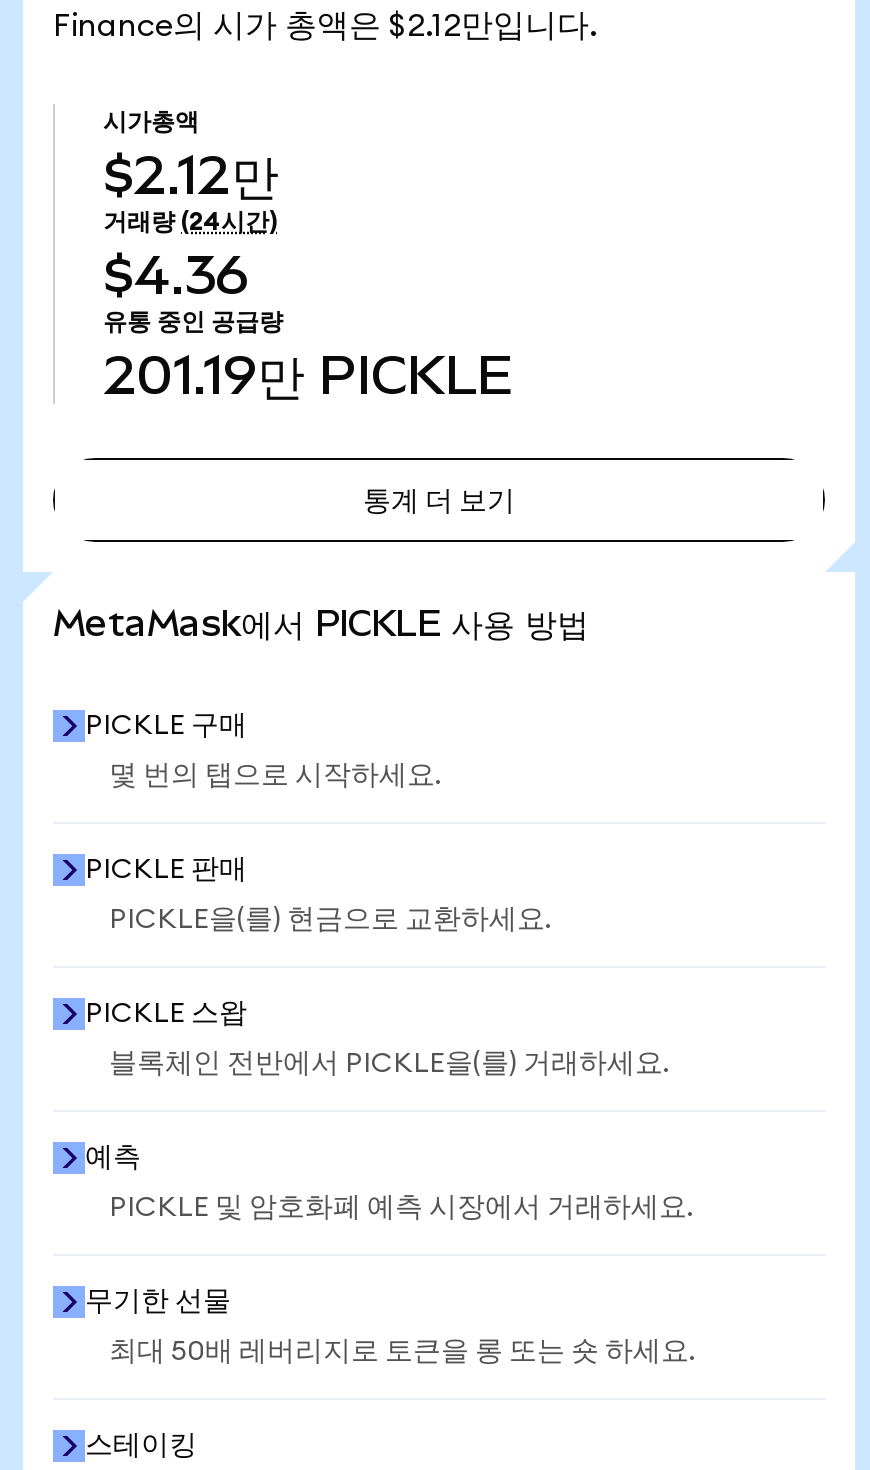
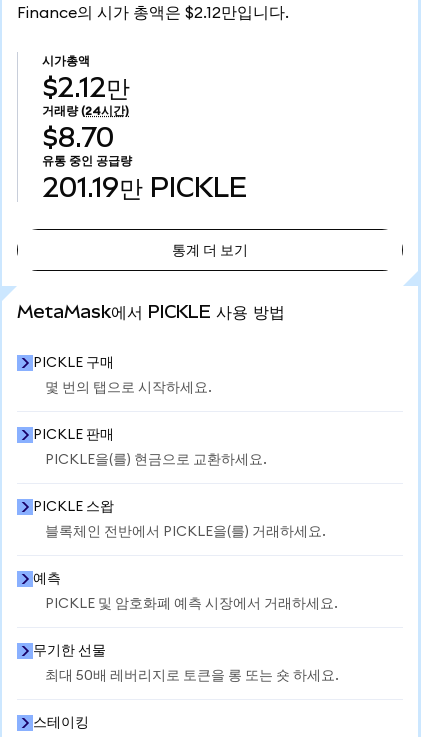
- $4.36
+ $8.70
